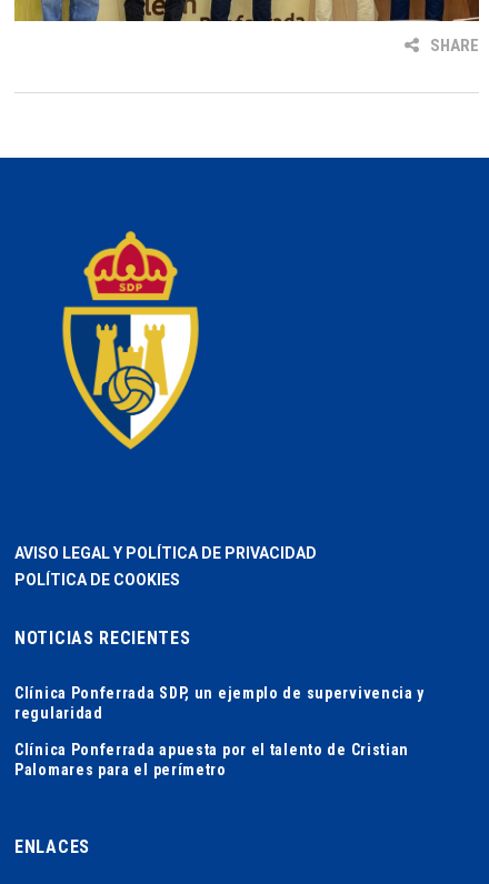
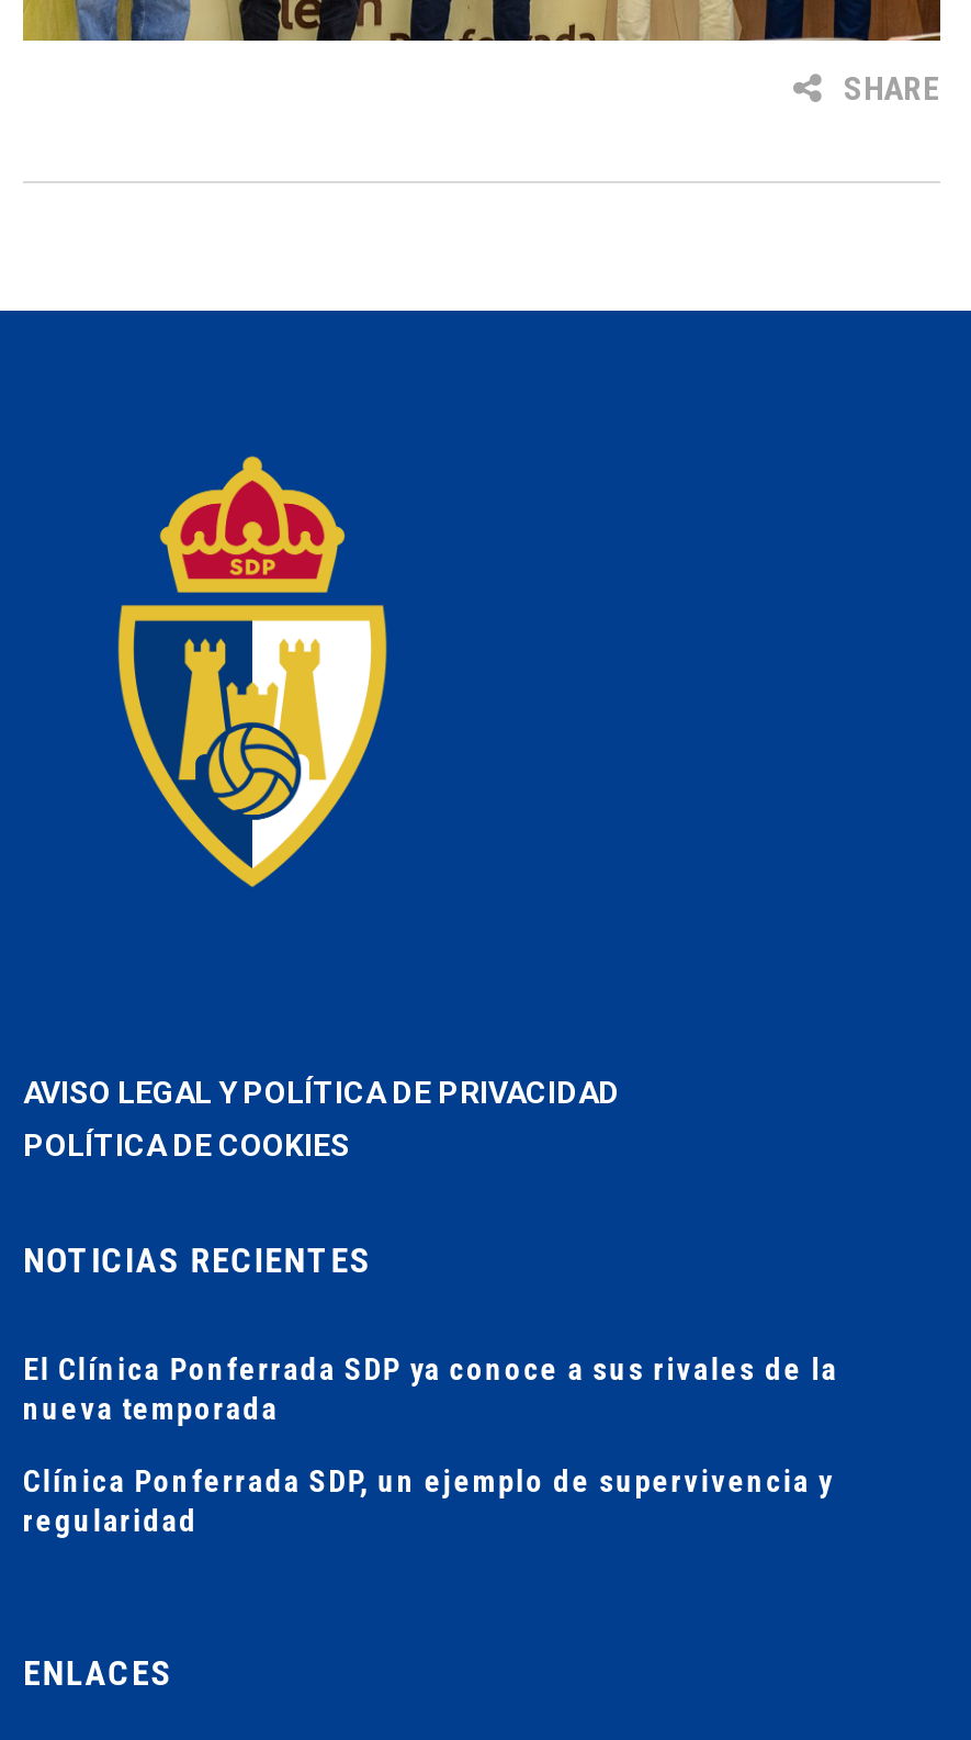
+ El Clínica Ponferrada SDP ya conoce a sus rivales de la
+ nueva temporada

moved down: Clínica Ponferrada SDP, un ejemplo de supervivencia y | regularidad

- Clínica Ponferrada apuesta por el talento de Cristian
- Palomares para el perímetro
